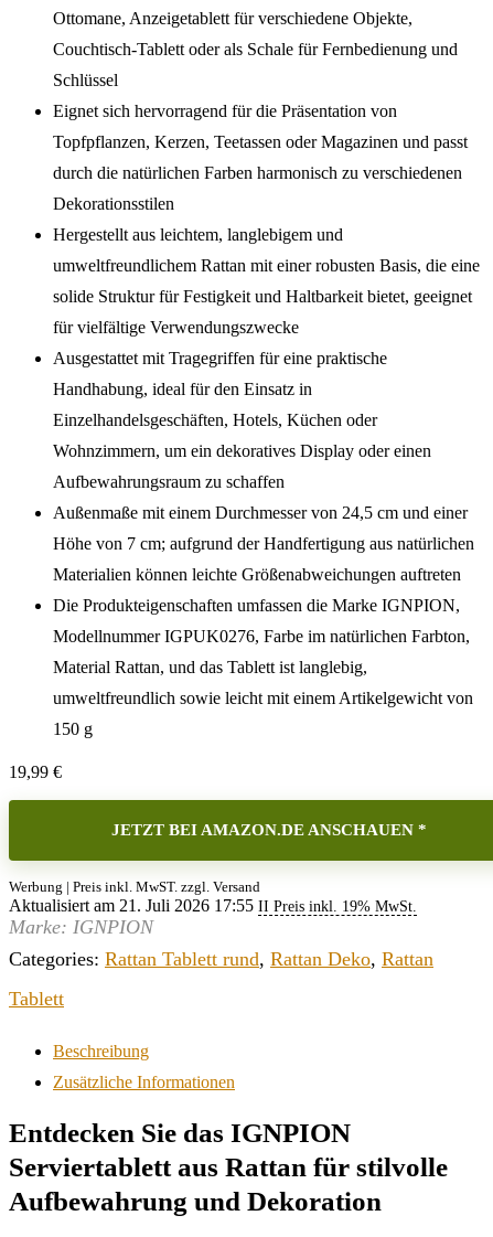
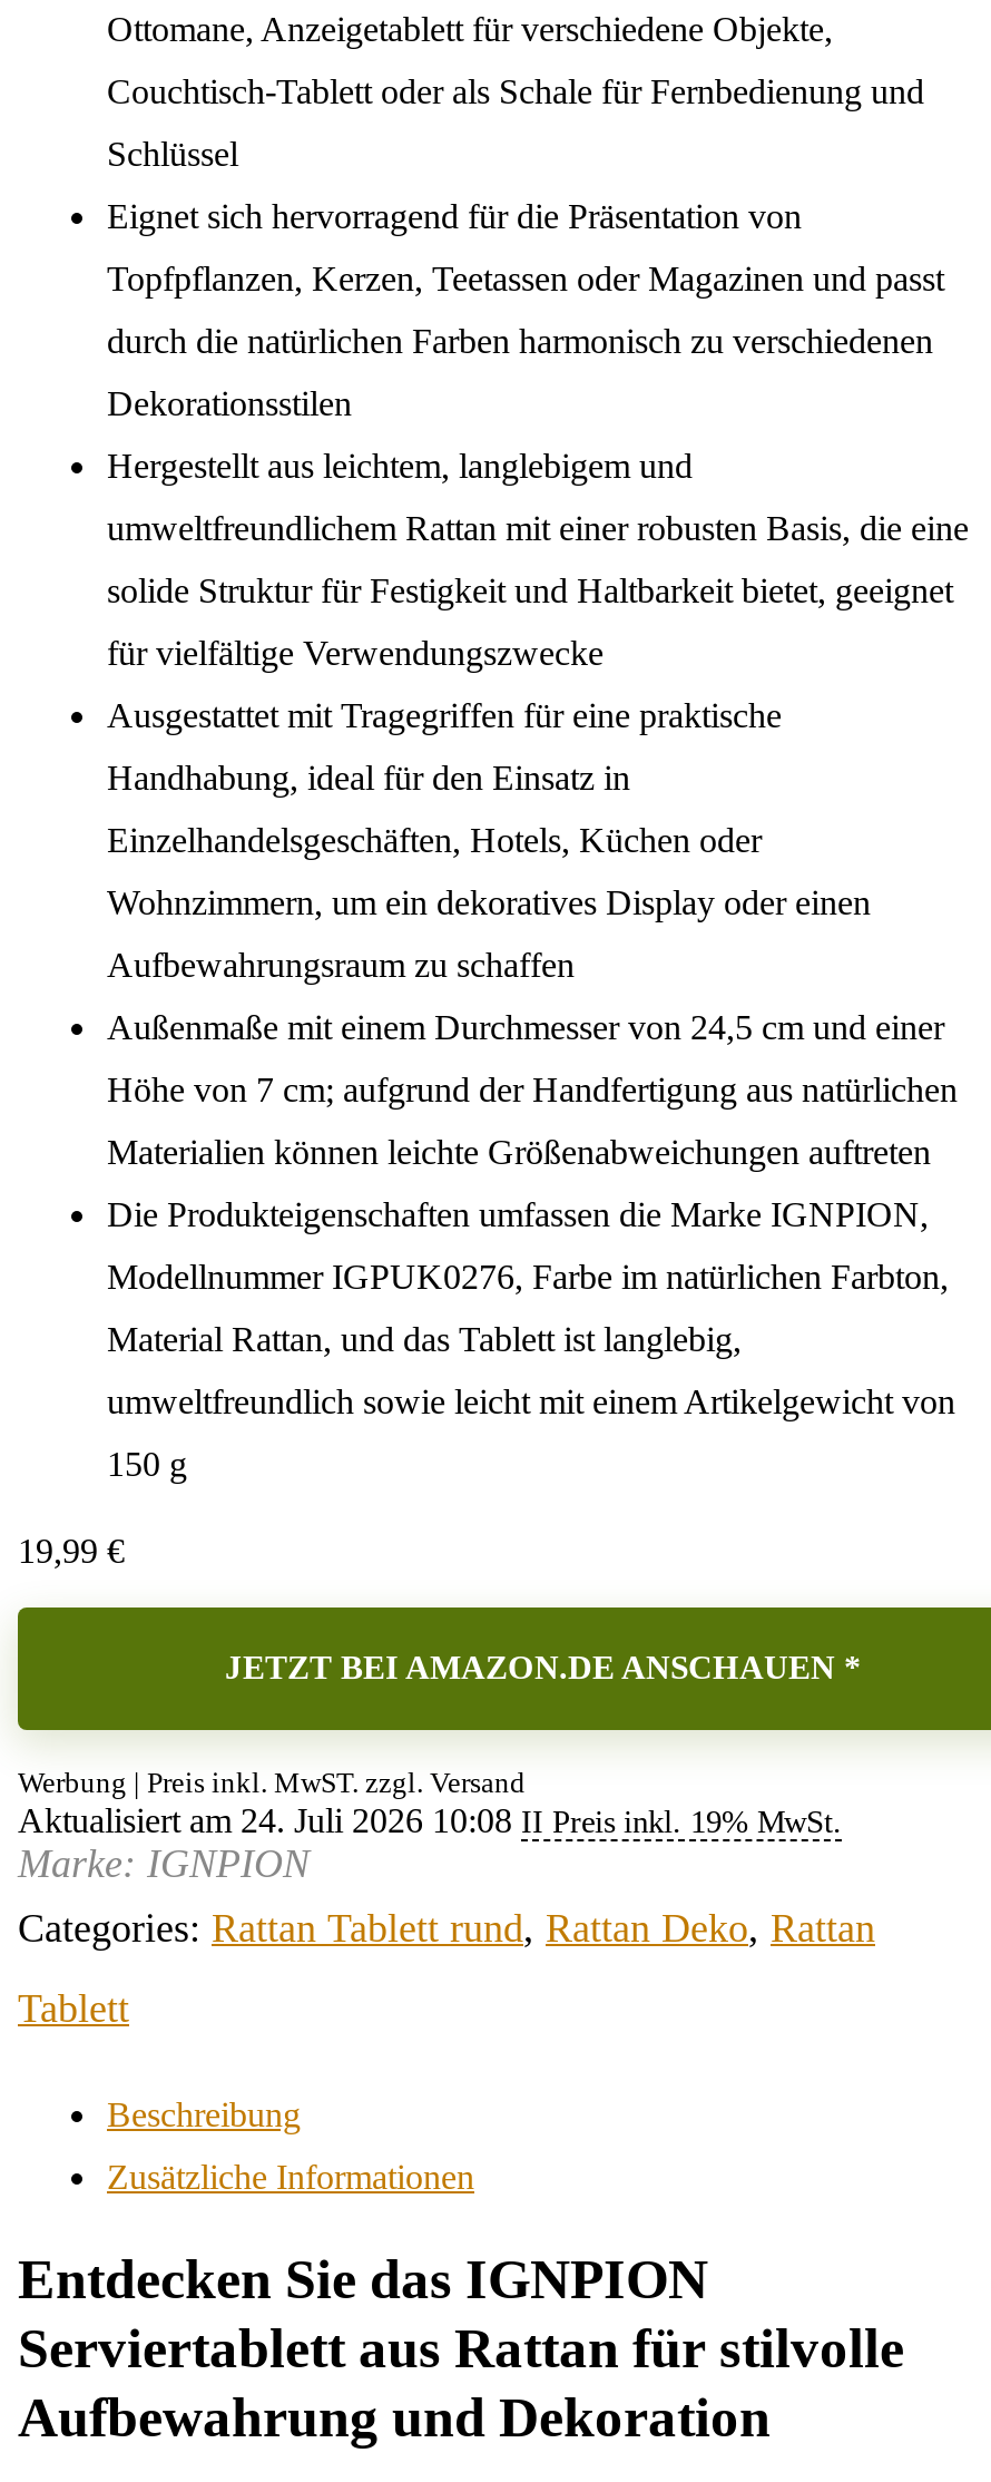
- Aktualisiert am 21. Juli 2026 17:55 II Preis inkl. 19% MwSt.
+ Aktualisiert am 24. Juli 2026 10:08 II Preis inkl. 19% MwSt.
